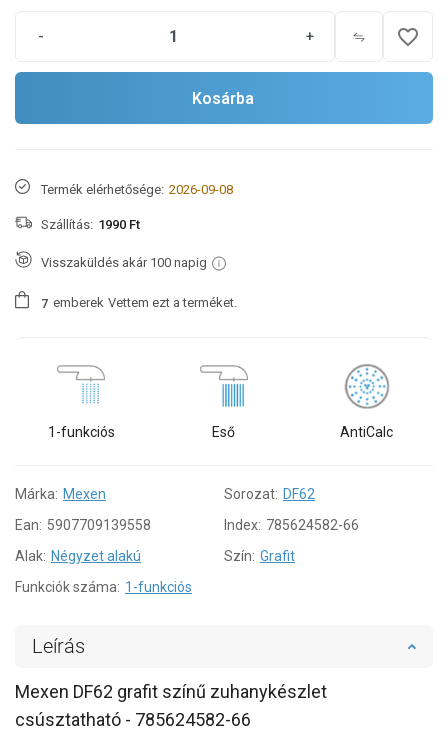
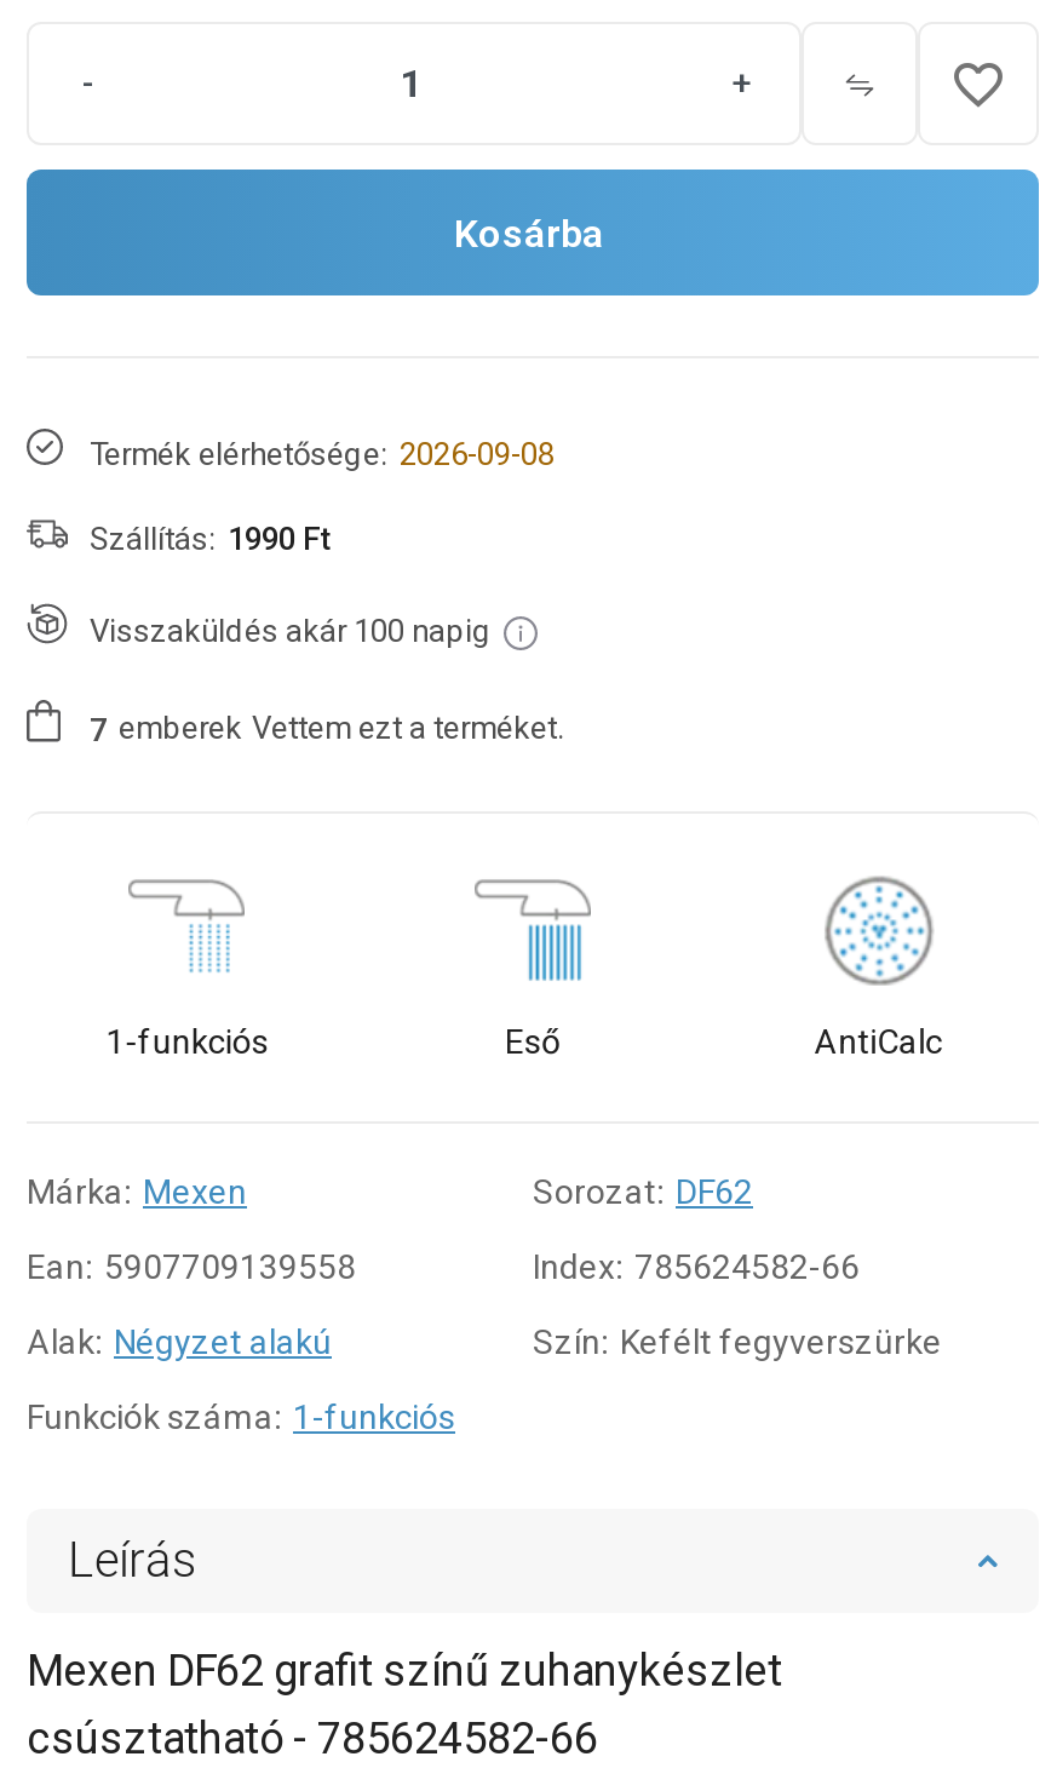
- Szín: Grafit
+ Szín: Kefélt fegyverszürke
